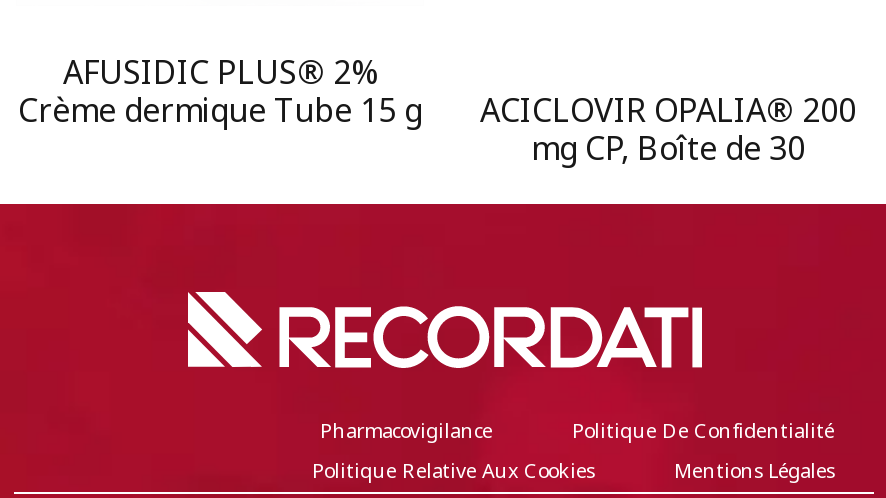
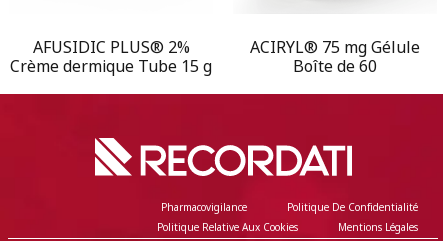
- ACICLOVIR OPALIA® 200
- mg CP, Boîte de 30
+ ACIRYL® 75 mg Gélule
+ Boîte de 60
